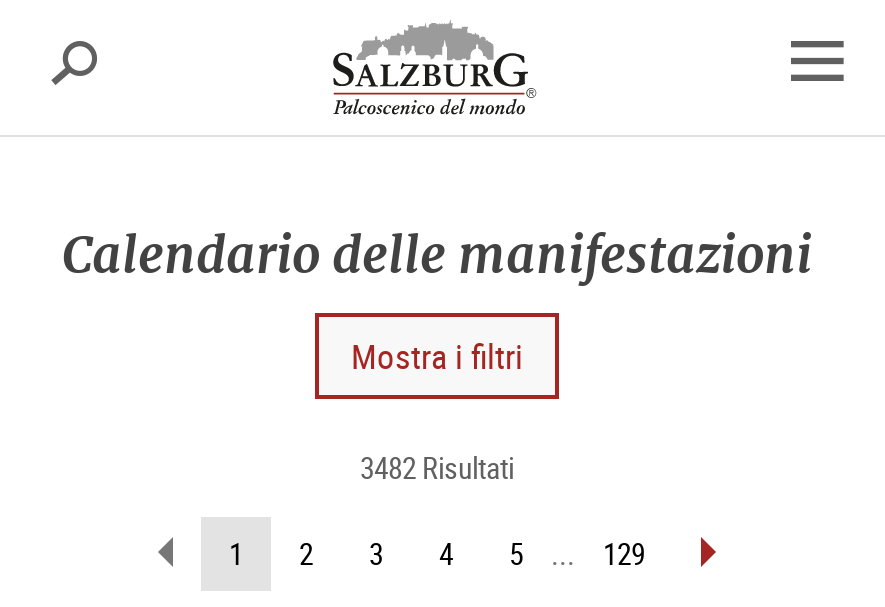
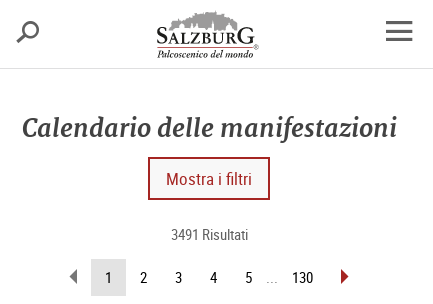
- 3482 Risultati
+ 3491 Risultati

- 129
+ 130
